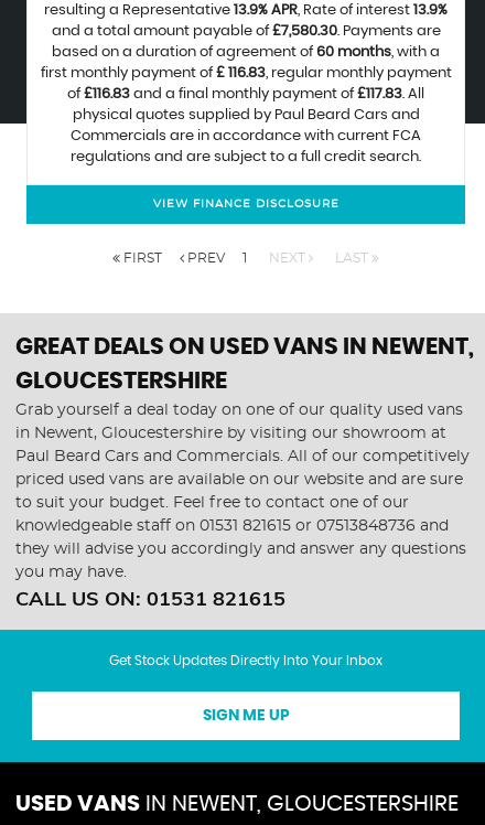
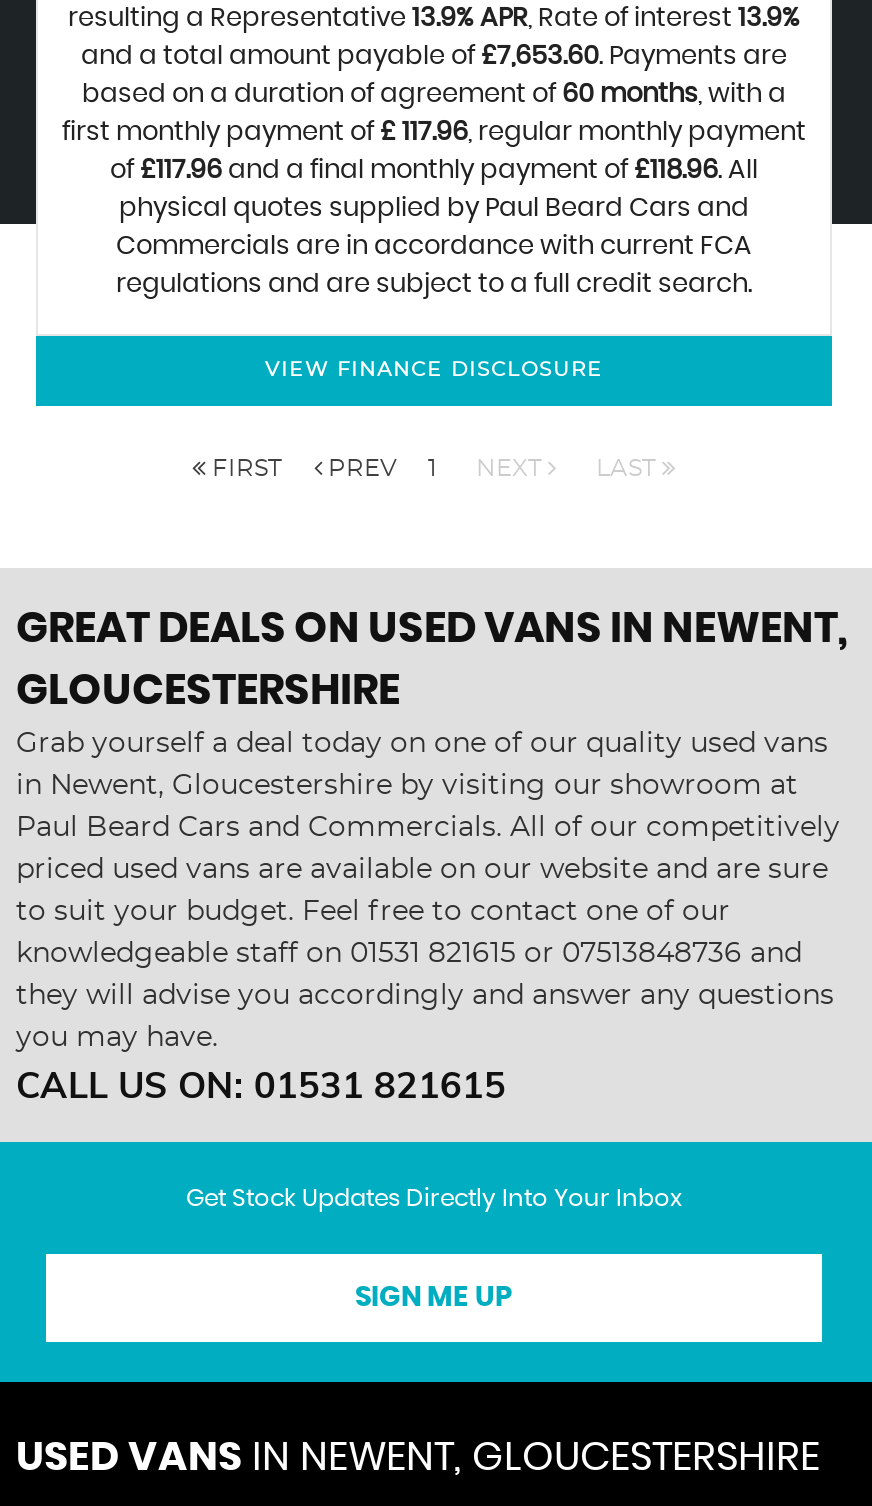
- and a total amount payable of £7,580.30. Payments are
+ and a total amount payable of £7,653.60. Payments are

- first monthly payment of £ 116.83, regular monthly payment
+ first monthly payment of £ 117.96, regular monthly payment

- of £116.83 and a final monthly payment of £117.83. All
+ of £117.96 and a final monthly payment of £118.96. All
